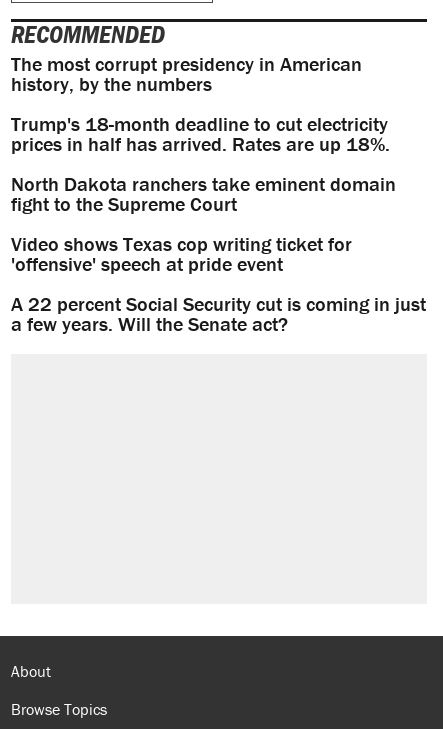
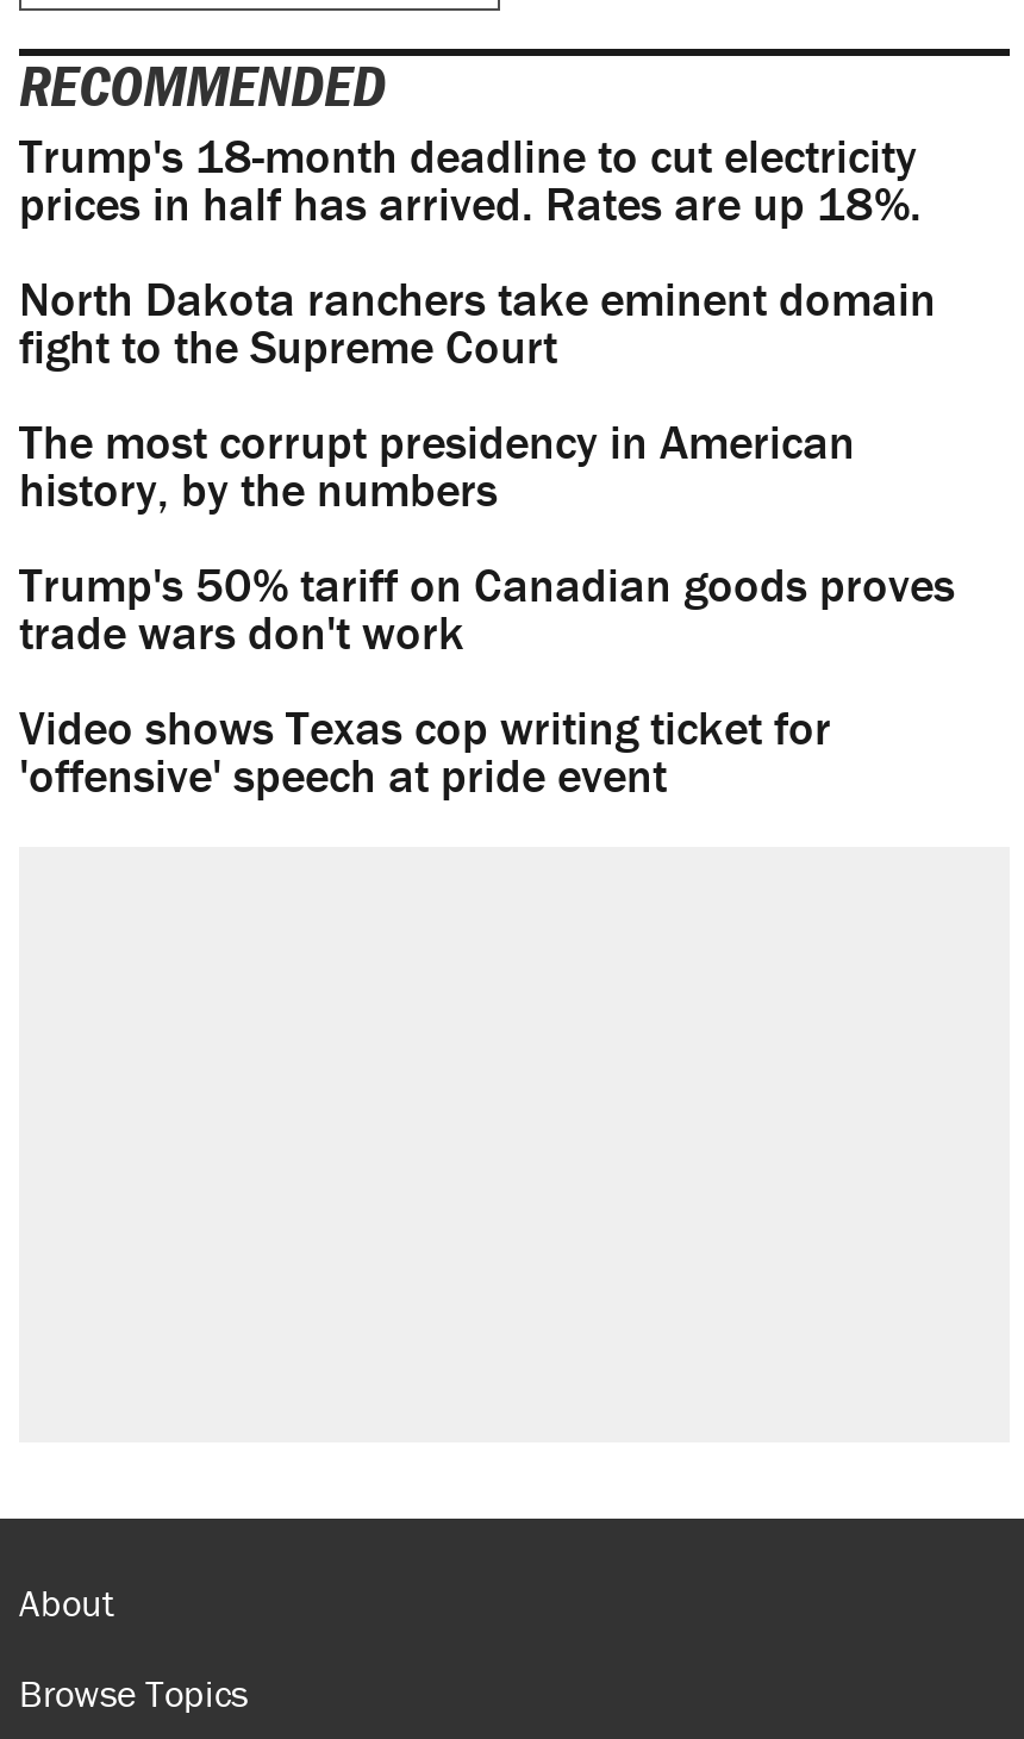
moved down: The most corrupt presidency in American | history, by the numbers

moved up: Trump's 18-month deadline to cut electricity | prices in half has arrived. Rates are up 18%. | North Dakota ranchers take eminent domain | fight to the Supreme Court

+ Trump's 50% tariff on Canadian goods proves
+ trade wars don't work

moved down: Video shows Texas cop writing ticket for | 'offensive' speech at pride event

- A 22 percent Social Security cut is coming in just
- a few years. Will the Senate act?
